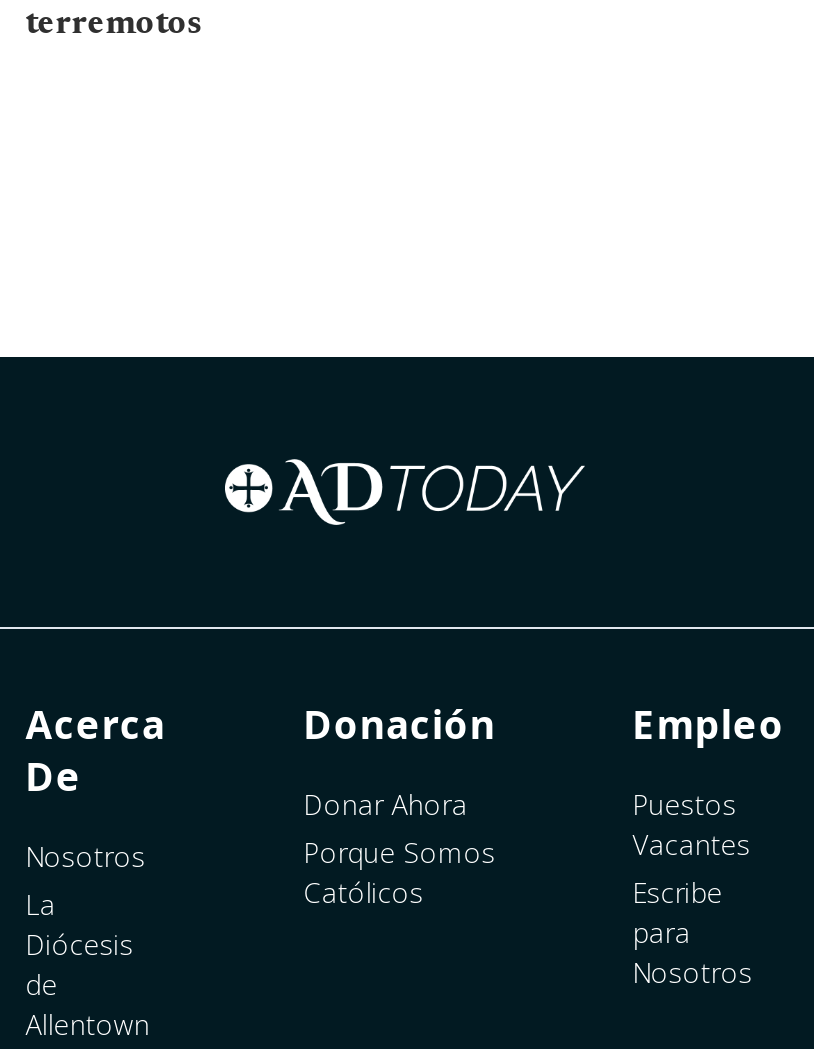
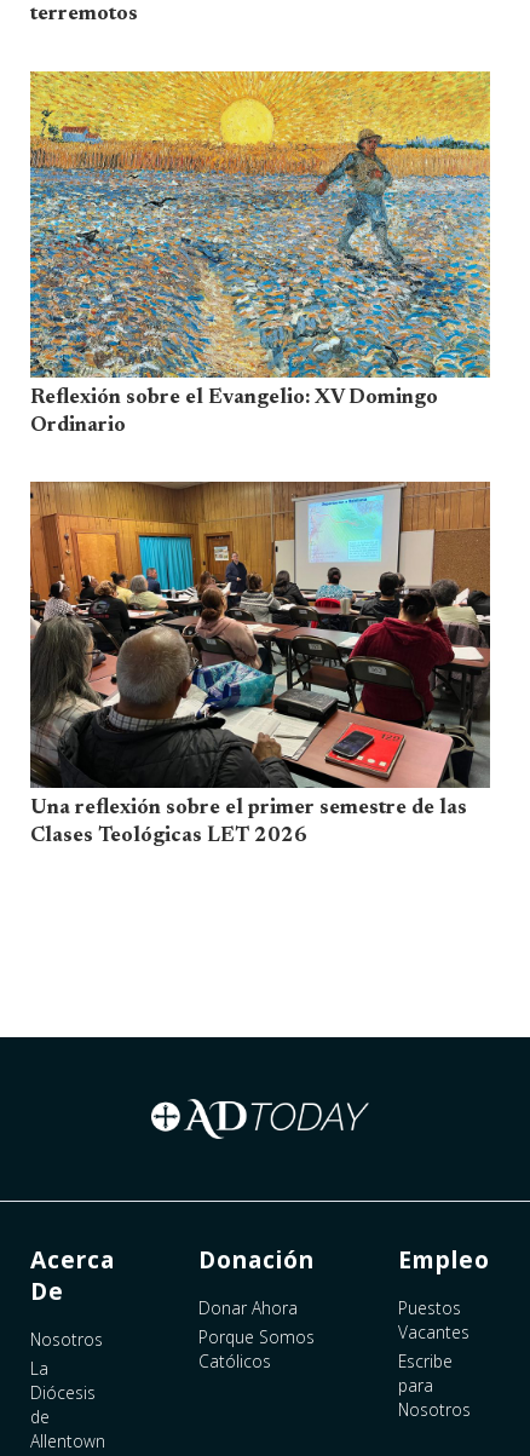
+ [image]
+ Reflexión sobre el Evangelio: XV Domingo
+ Ordinario

+ [image]
+ Una reflexión sobre el primer semestre de las
+ Clases Teológicas LET 2026
